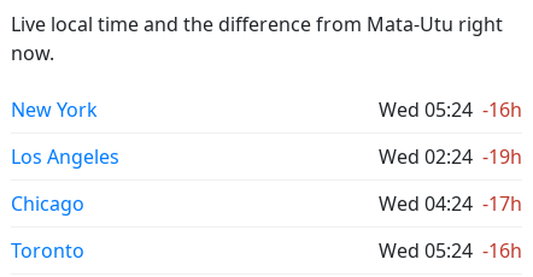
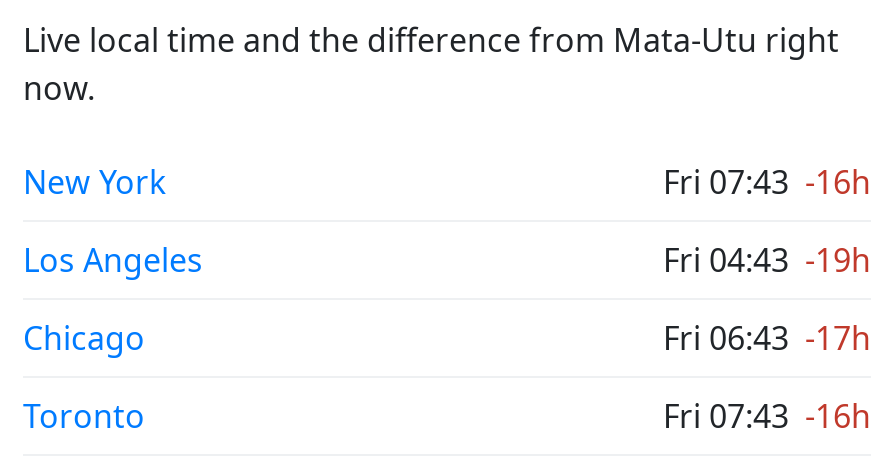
- Wed 05:24 -16h
+ Fri 07:43 -16h

- Wed 02:24 -19h
+ Fri 04:43 -19h

- Wed 04:24 -17h
+ Fri 06:43 -17h

- Wed 05:24 -16h
+ Fri 07:43 -16h
